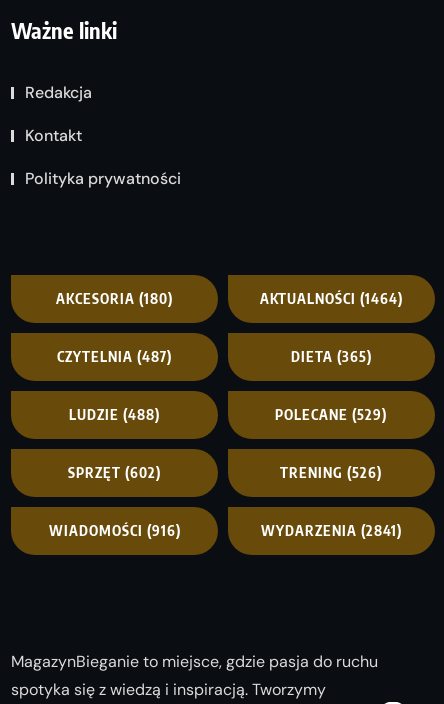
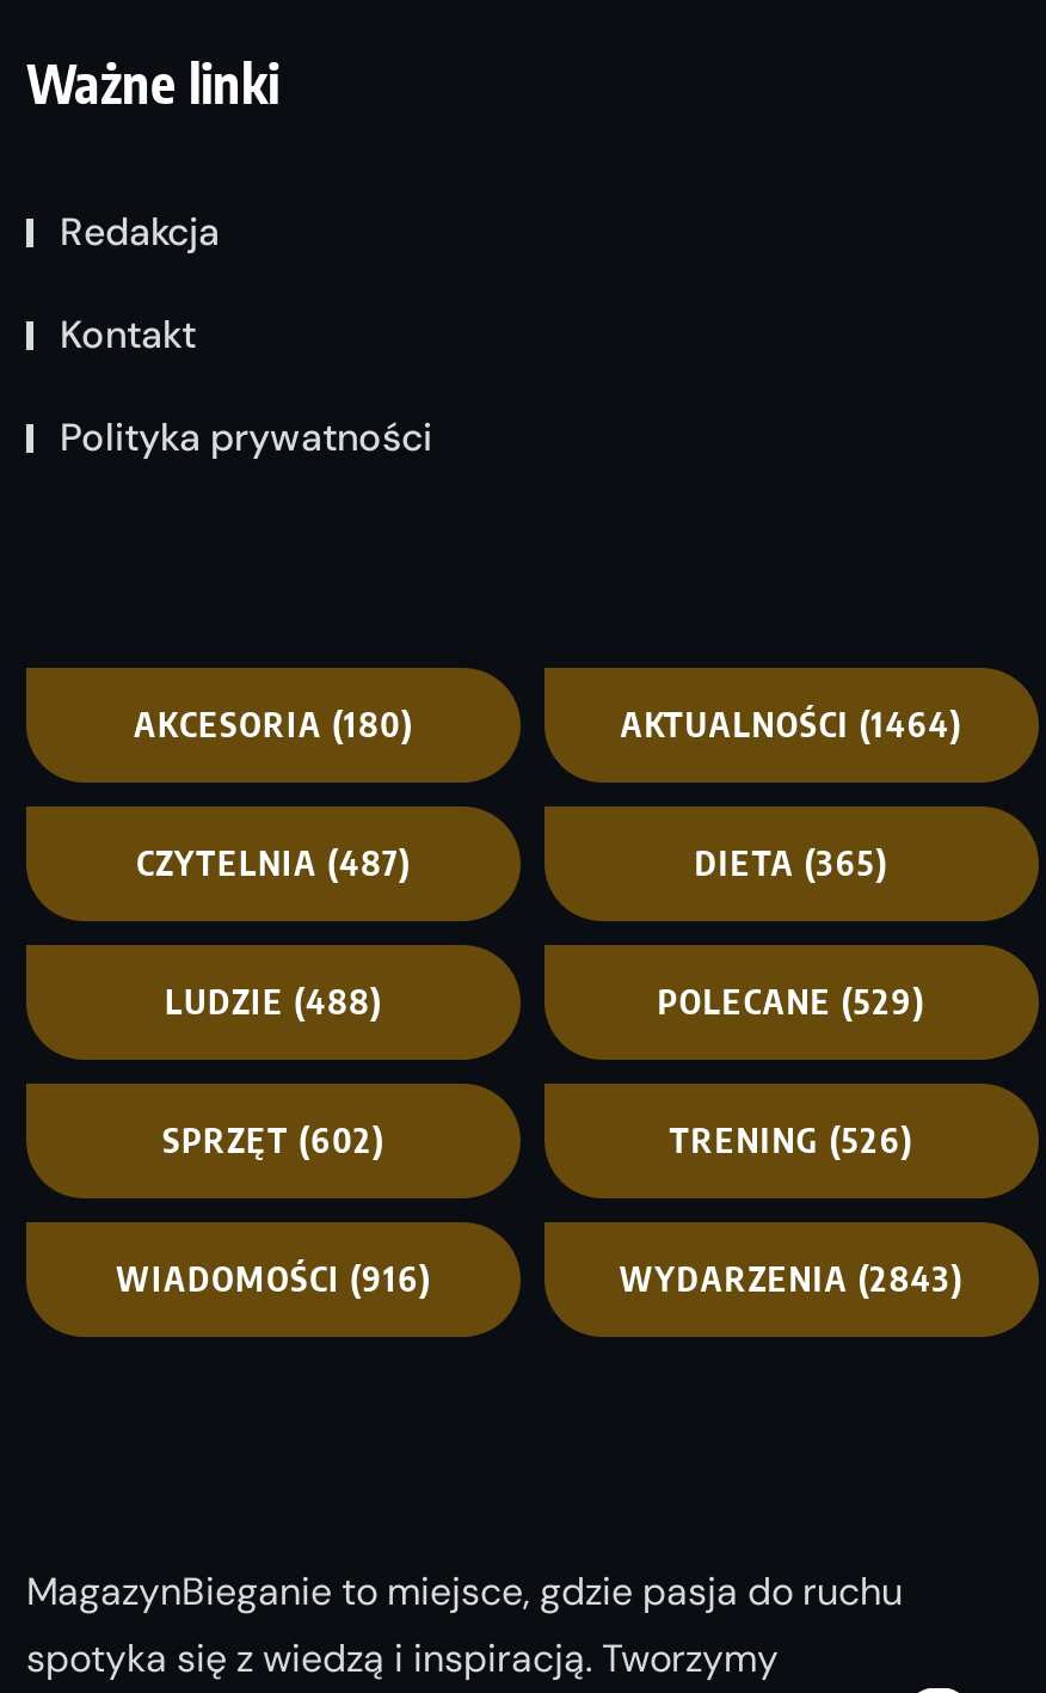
- WYDARZENIA (2841)
+ WYDARZENIA (2843)
